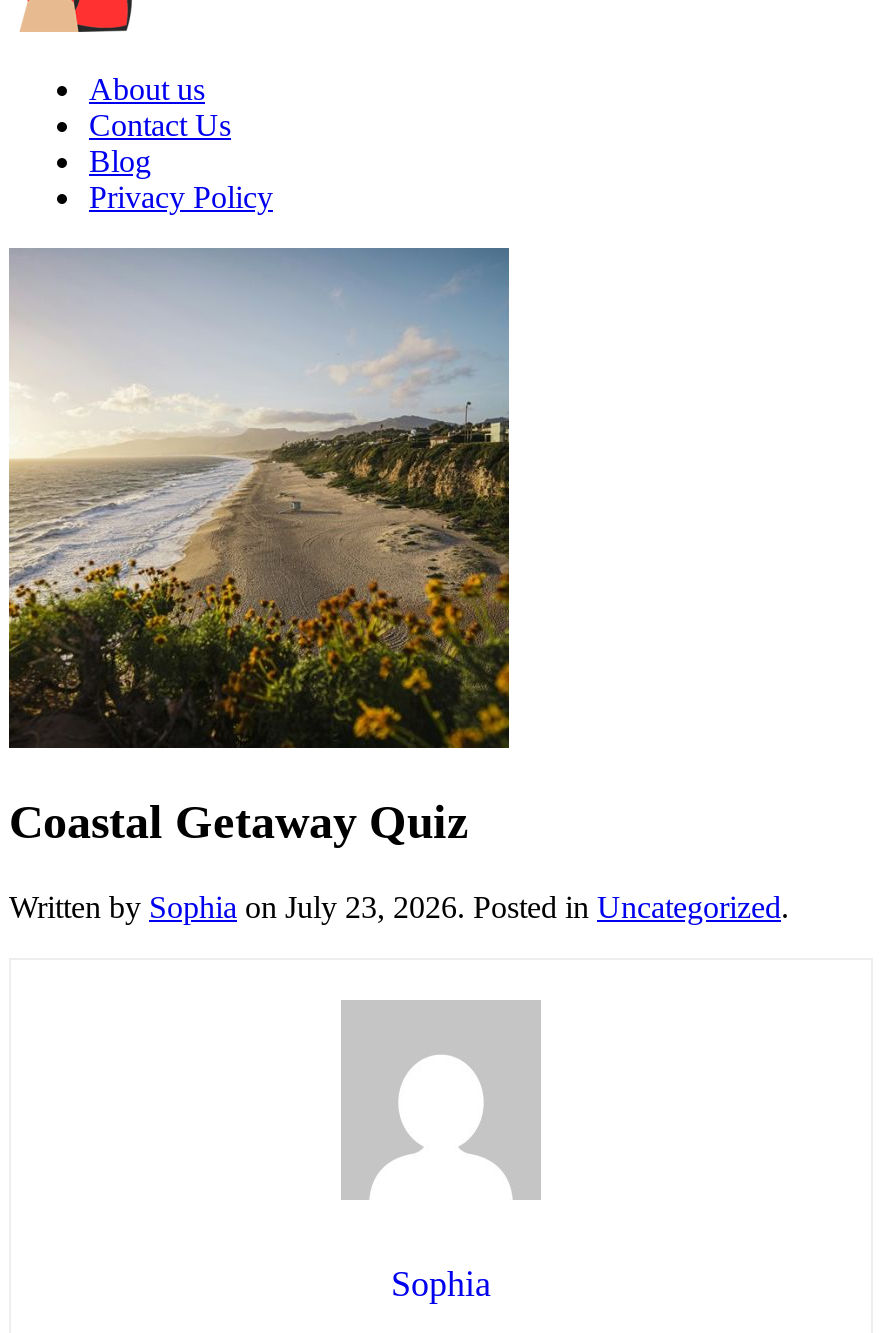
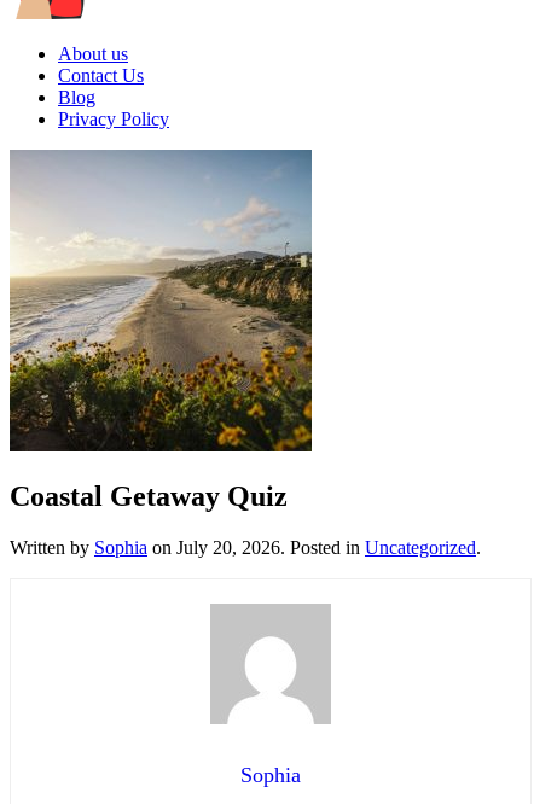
- Written by Sophia on July 23, 2026. Posted in Uncategorized.
+ Written by Sophia on July 20, 2026. Posted in Uncategorized.
